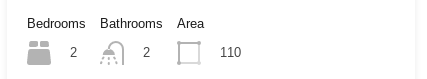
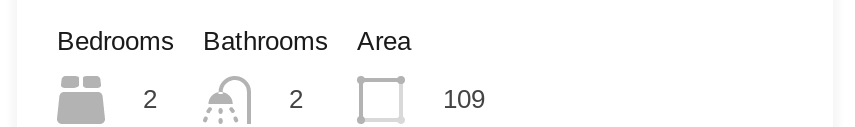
- 110
+ 109
